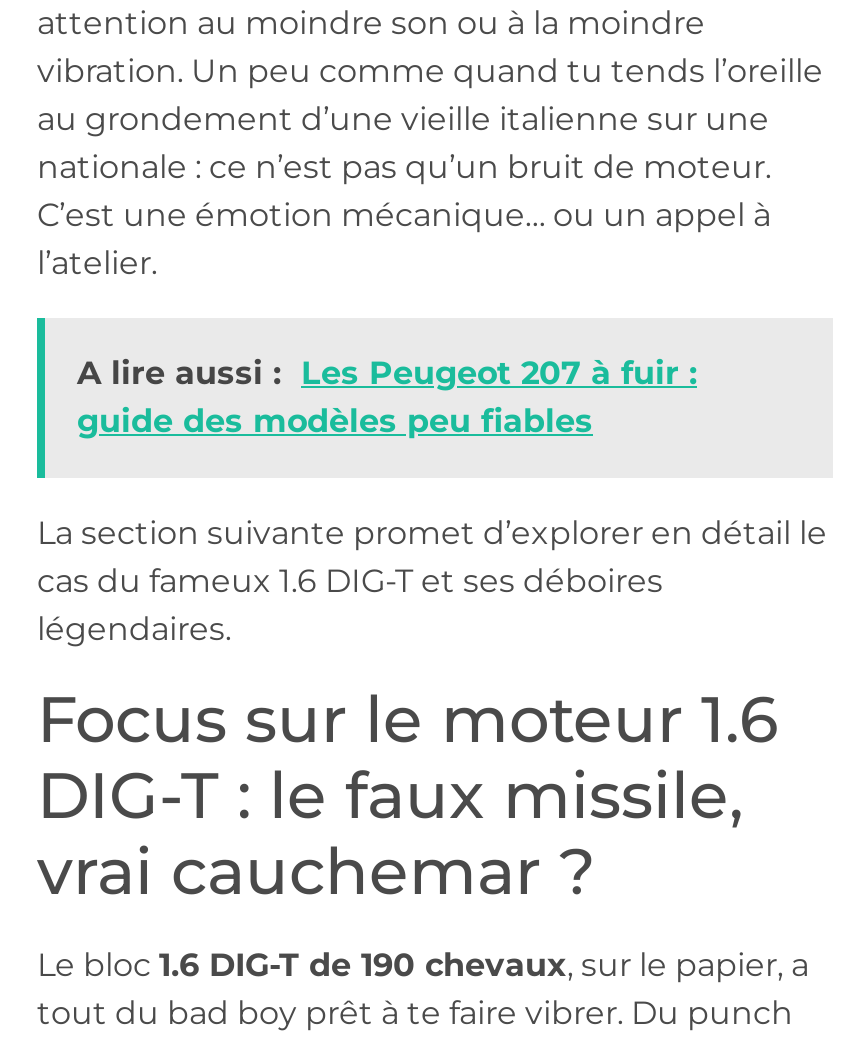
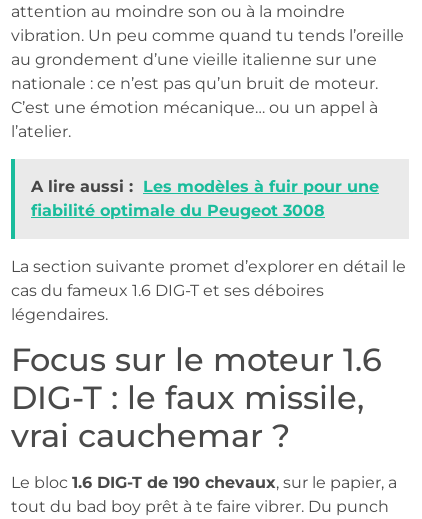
- A lire aussi : Les Peugeot 207 à fuir :
- guide des modèles peu fiables
+ A lire aussi : Les modèles à fuir pour une
+ fiabilité optimale du Peugeot 3008
